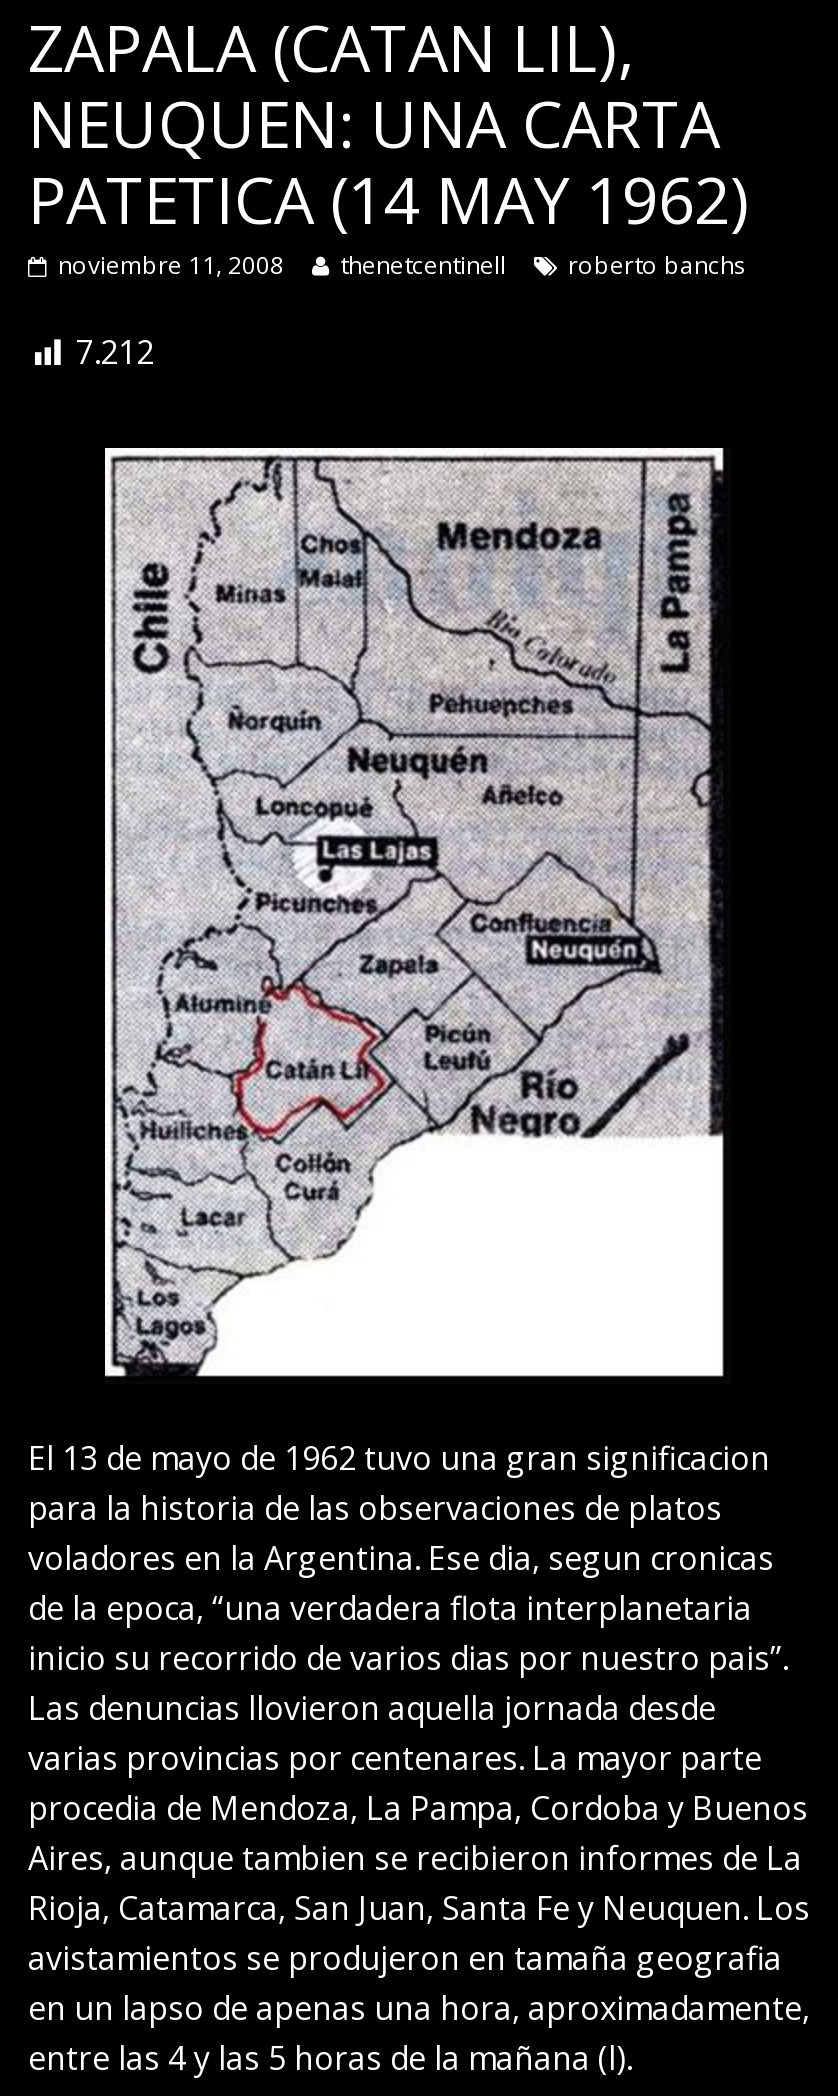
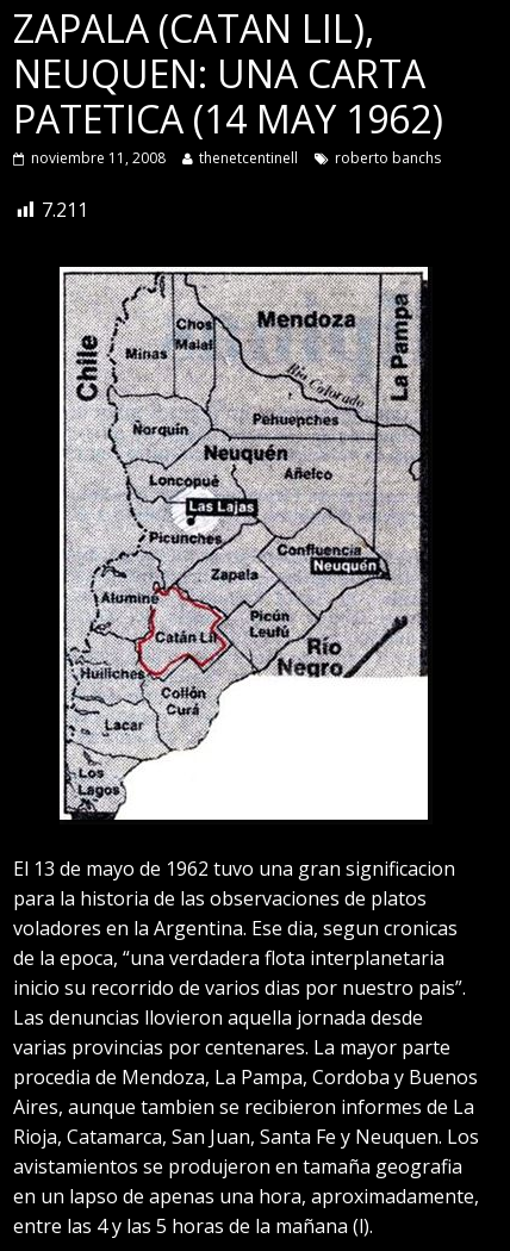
- 7.212
+ 7.211
